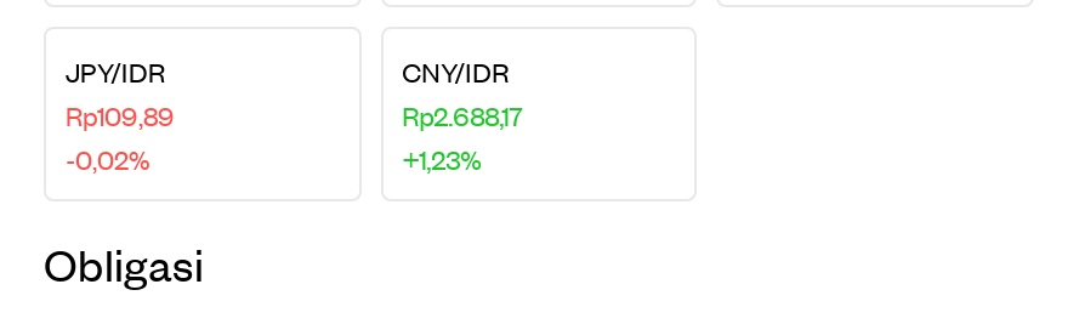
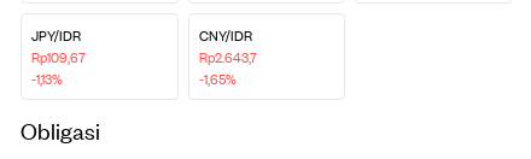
- Rp109,89
- -0,02%
+ Rp109,67
+ -1,13%

- Rp2.688,17
- +1,23%
+ Rp2.643,7
+ -1,65%
